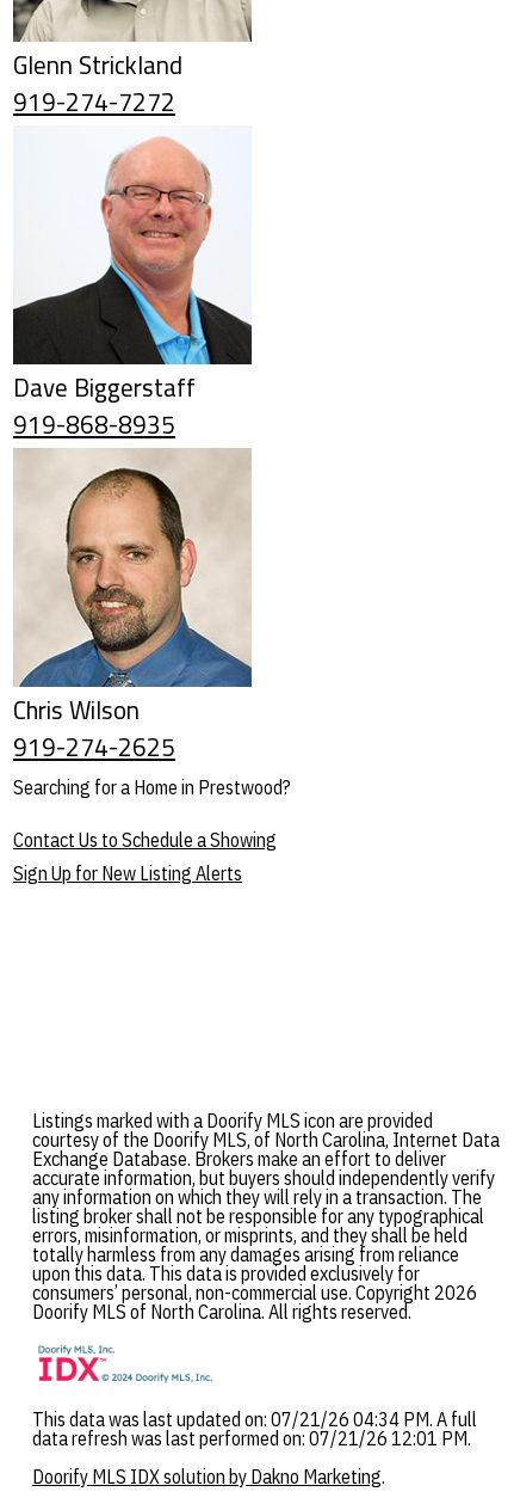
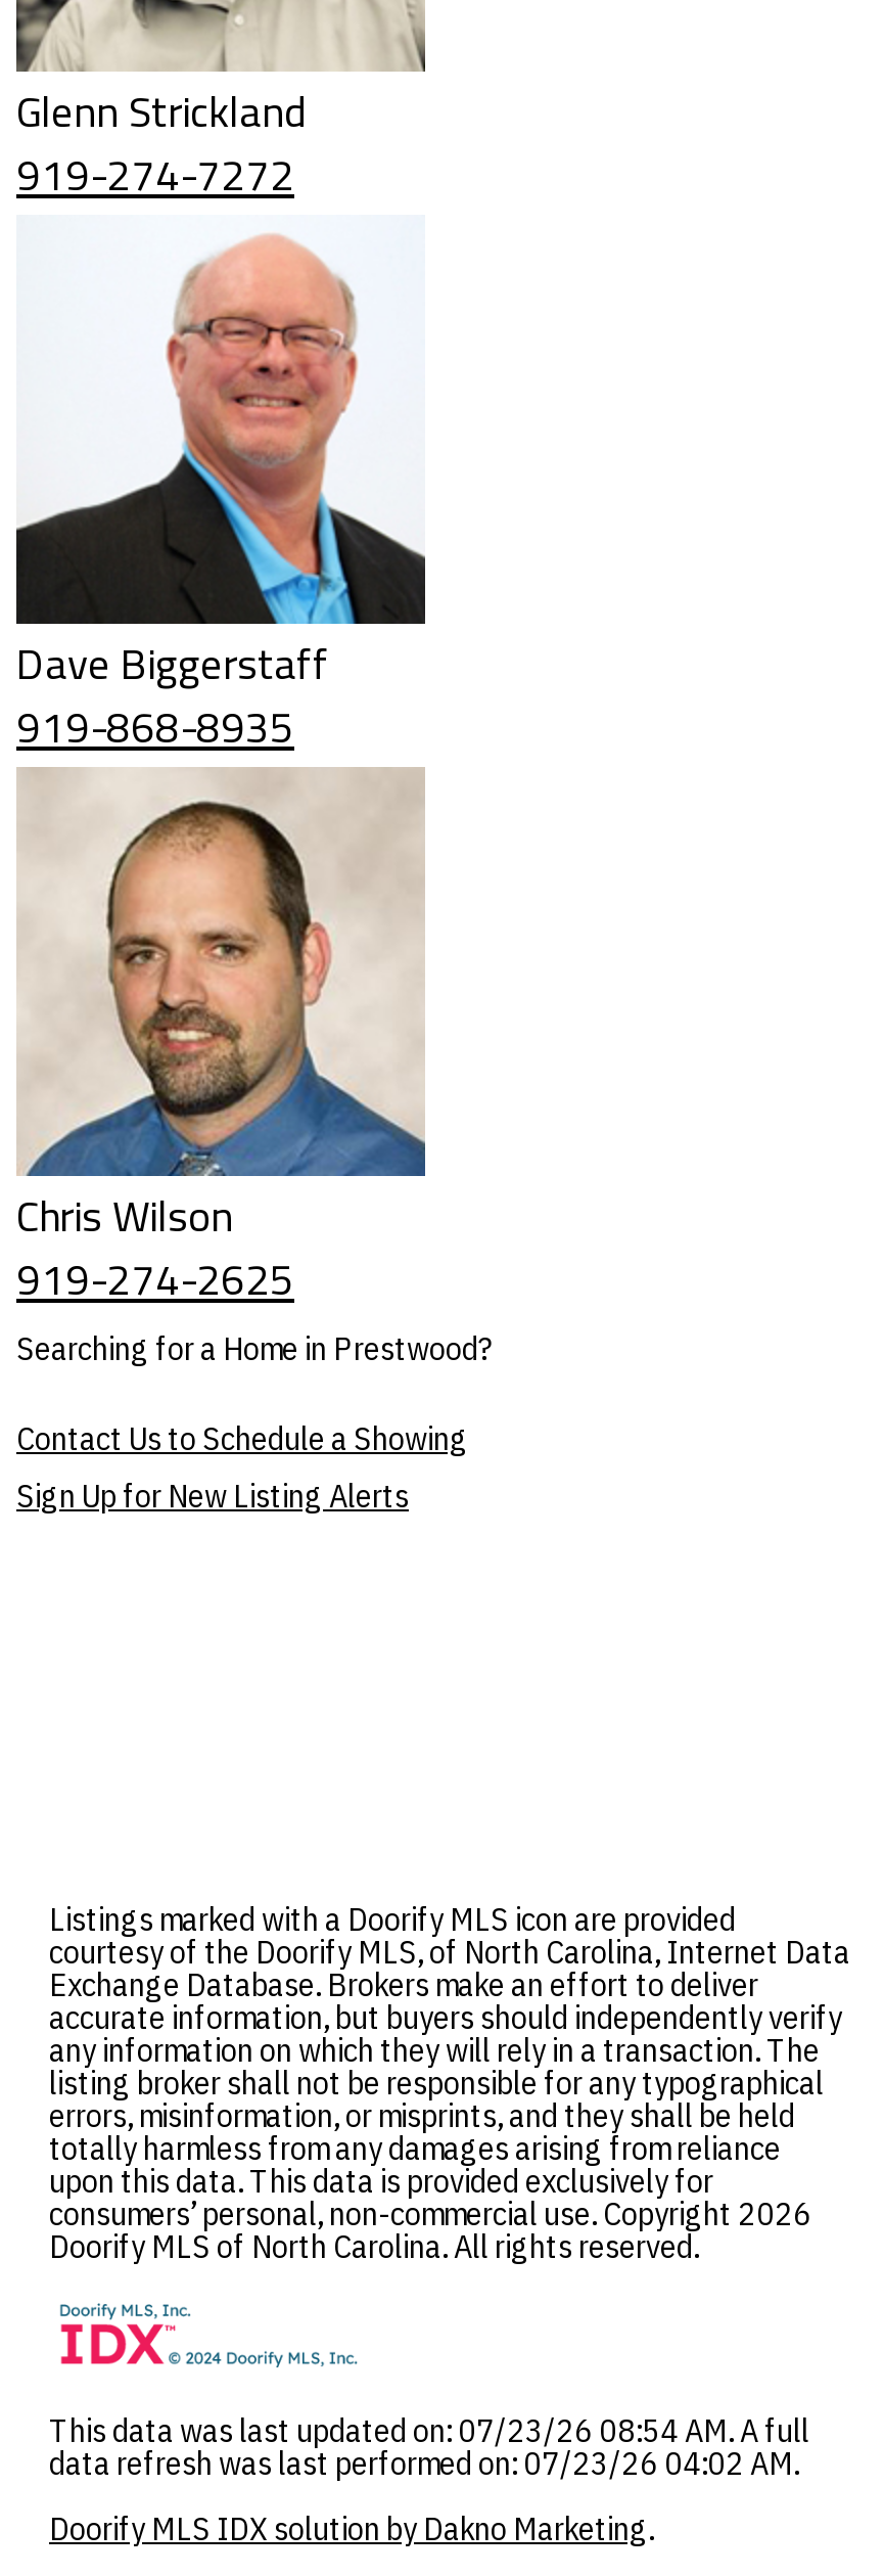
- This data was last updated on: 07/21/26 04:34 PM. A full
+ This data was last updated on: 07/23/26 08:54 AM. A full

- data refresh was last performed on: 07/21/26 12:01 PM.
+ data refresh was last performed on: 07/23/26 04:02 AM.
